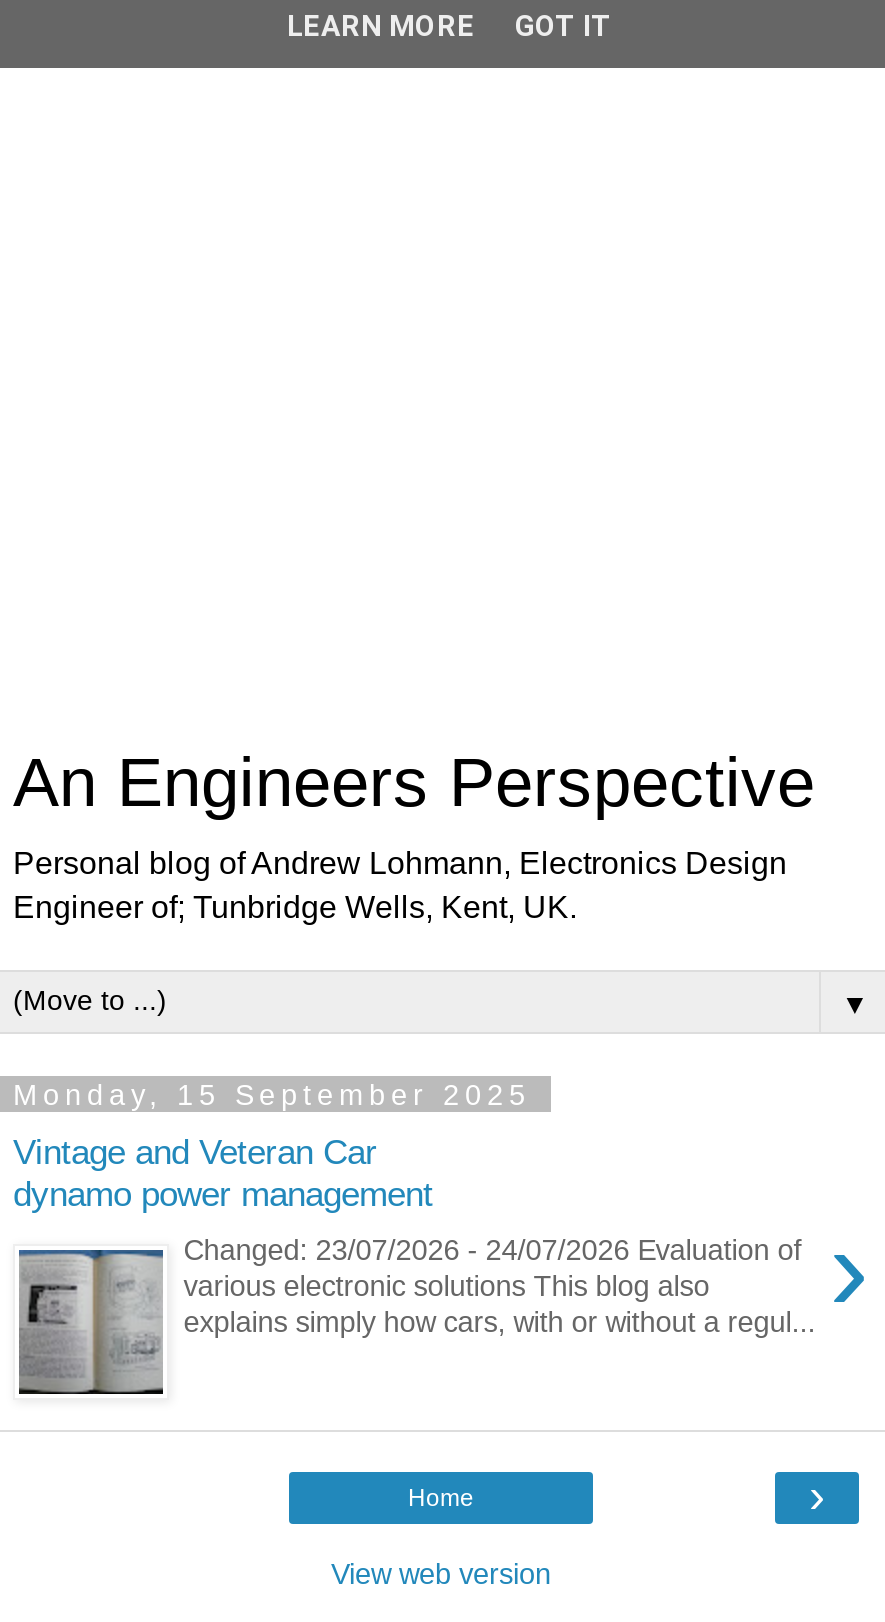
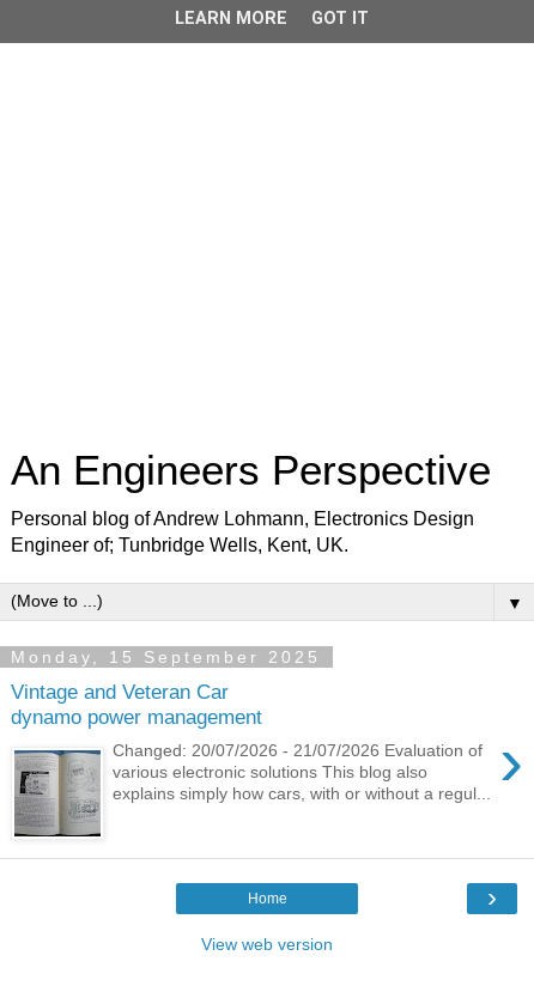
- Changed: 23/07/2026 - 24/07/2026 Evaluation of
+ Changed: 20/07/2026 - 21/07/2026 Evaluation of
